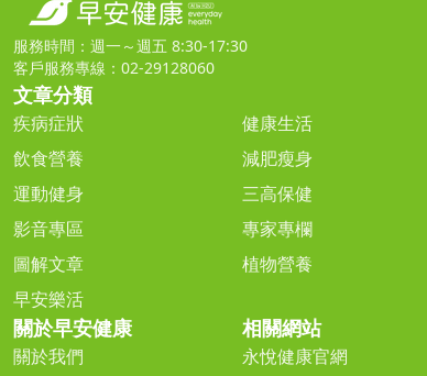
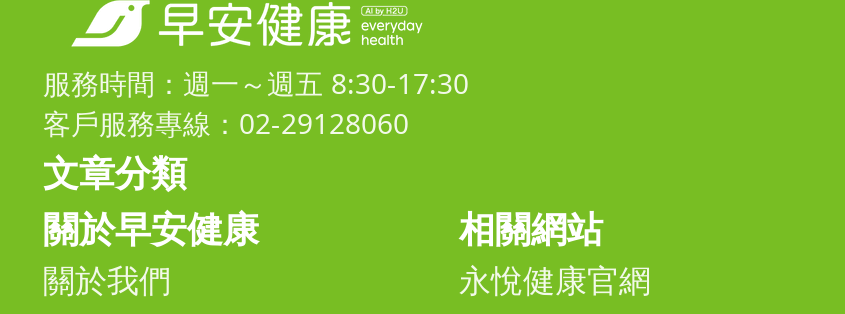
- 疾病症狀
- 健康生活
- 飲食營養
- 減肥瘦身
- 運動健身
- 三高保健
- 影音專區
- 專家專欄
- 圖解文章
- 植物營養
- 早安樂活
